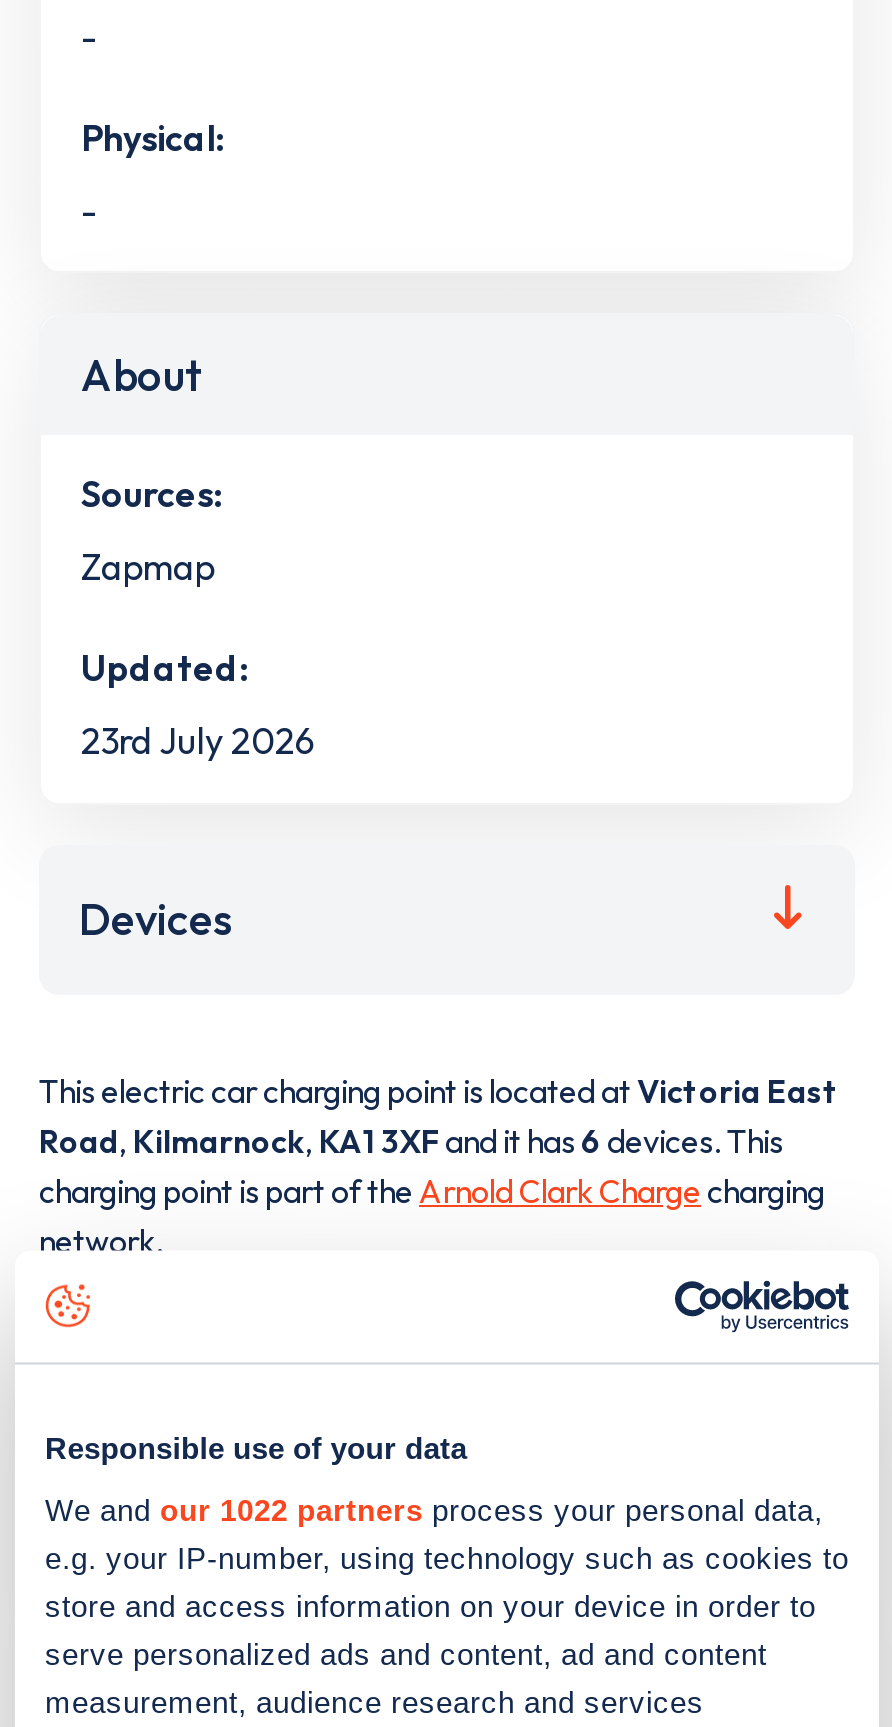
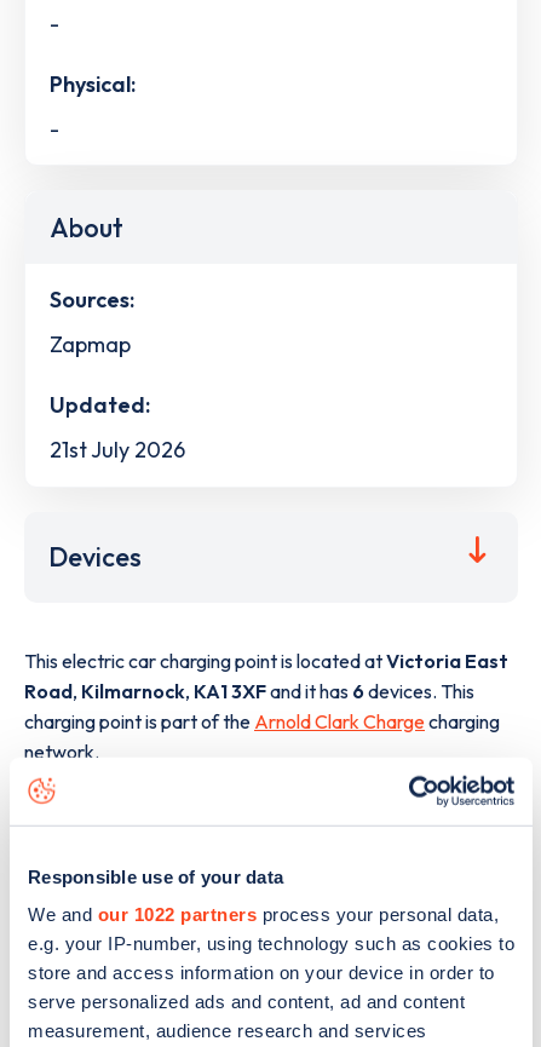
- 23rd July 2026
+ 21st July 2026
